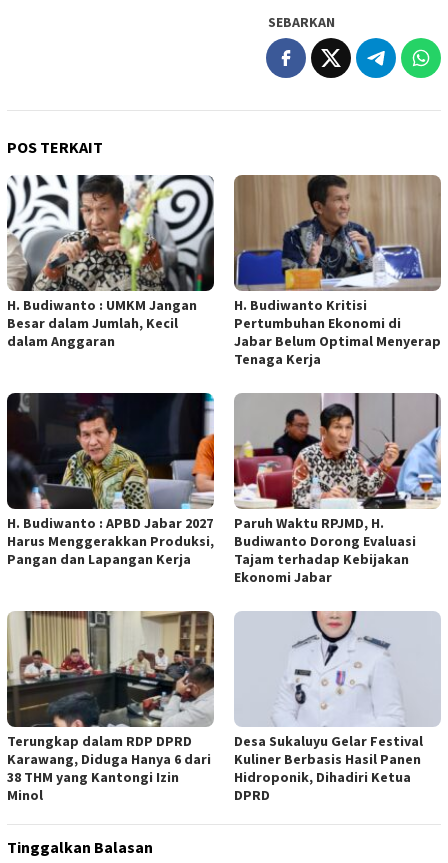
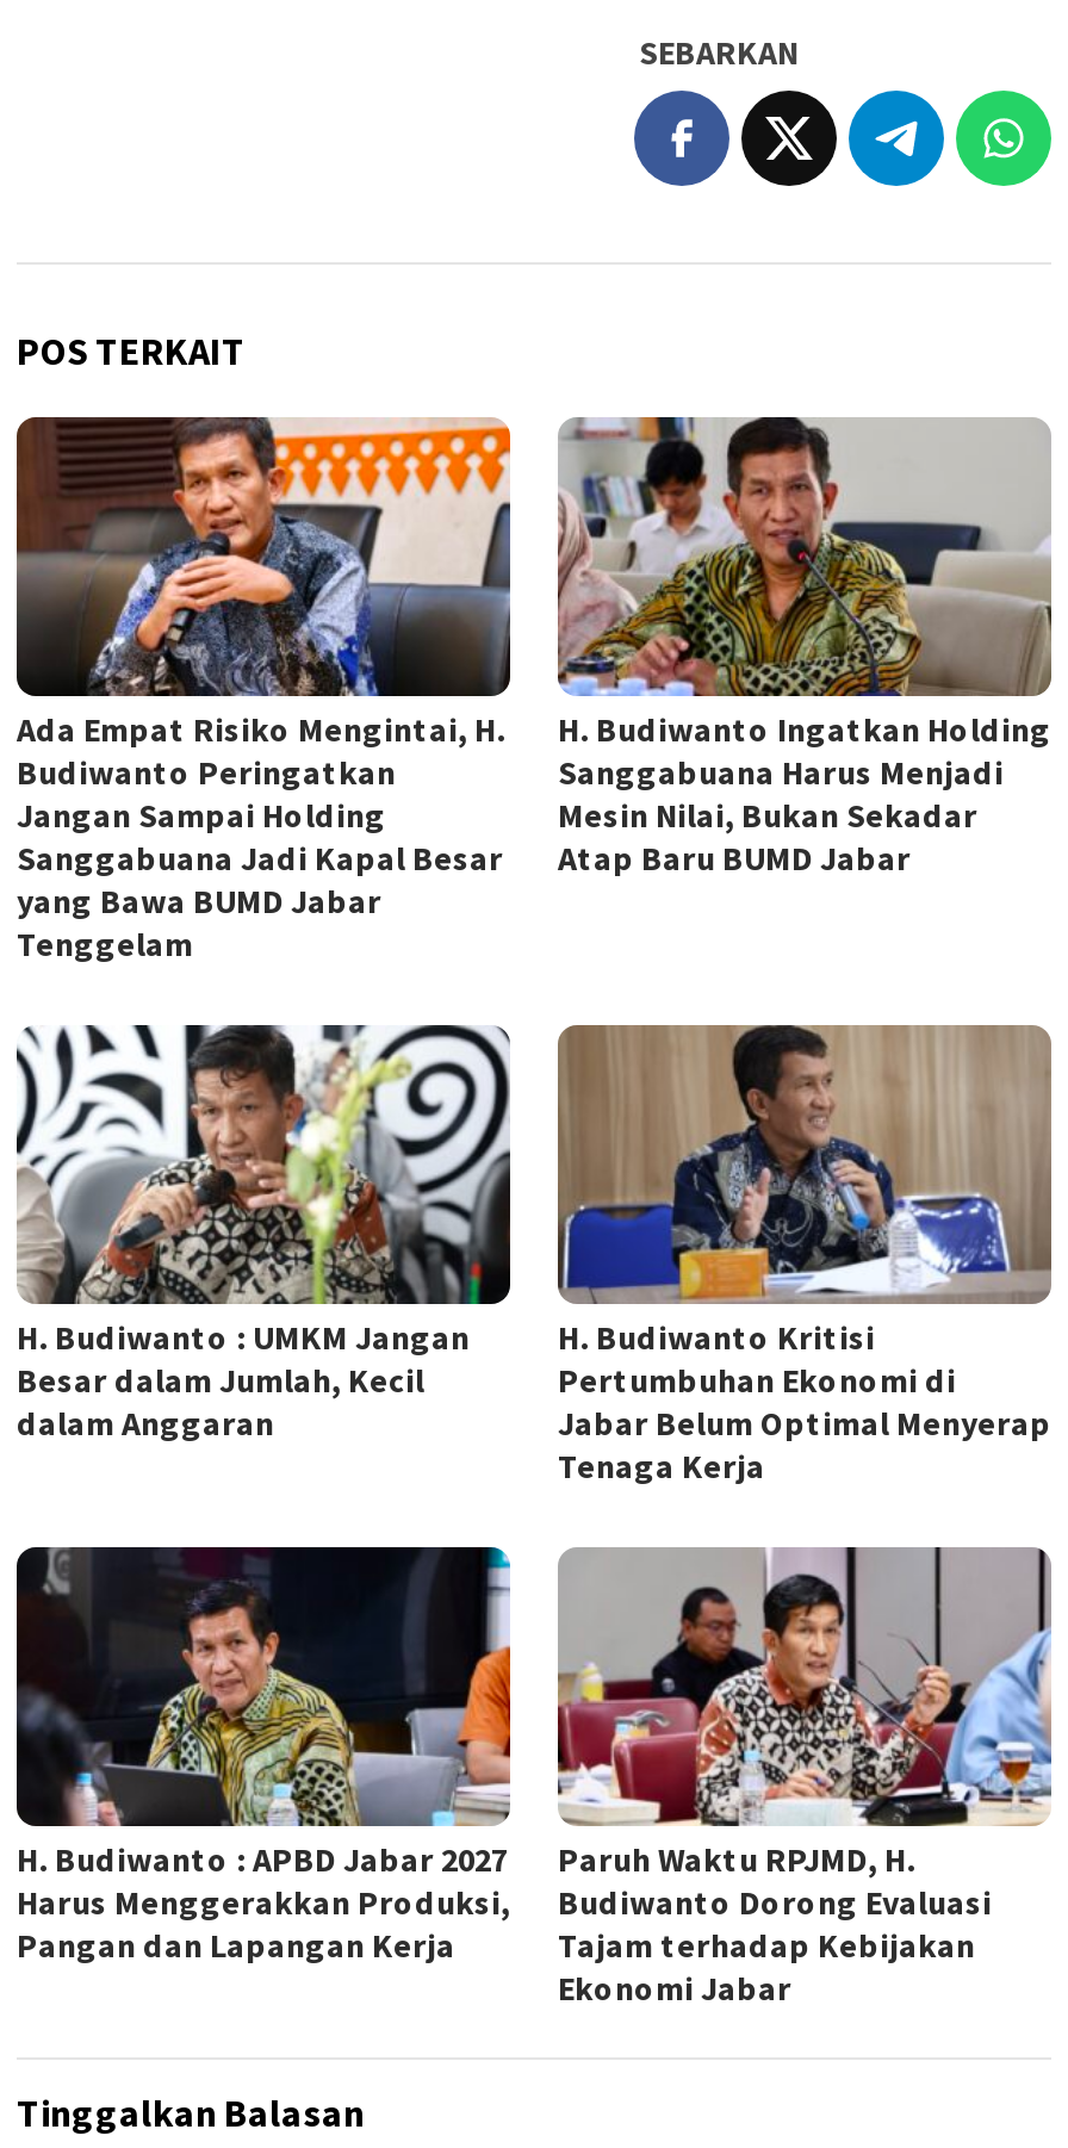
+ [image]
+ Ada Empat Risiko Mengintai, H.
+ Budiwanto Peringatkan
+ Jangan Sampai Holding
+ Sanggabuana Jadi Kapal Besar
+ yang Bawa BUMD Jabar
+ Tenggelam

+ [image]
+ H. Budiwanto Ingatkan Holding
+ Sanggabuana Harus Menjadi
+ Mesin Nilai, Bukan Sekadar
+ Atap Baru BUMD Jabar

moved down: [image] | H. Budiwanto : UMKM Jangan | Besar dalam Jumlah, Kecil | ... | Tajam terhadap Kebijakan | Ekonomi Jabar

- [image]
- Terungkap dalam RDP DPRD
- Karawang, Diduga Hanya 6 dari
- 38 THM yang Kantongi Izin
- Minol

- [image]
- Desa Sukaluyu Gelar Festival
- Kuliner Berbasis Hasil Panen
- Hidroponik, Dihadiri Ketua
- DPRD
